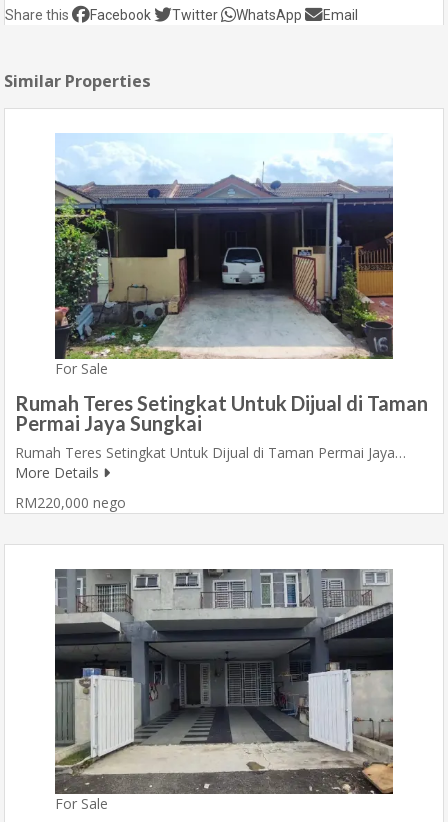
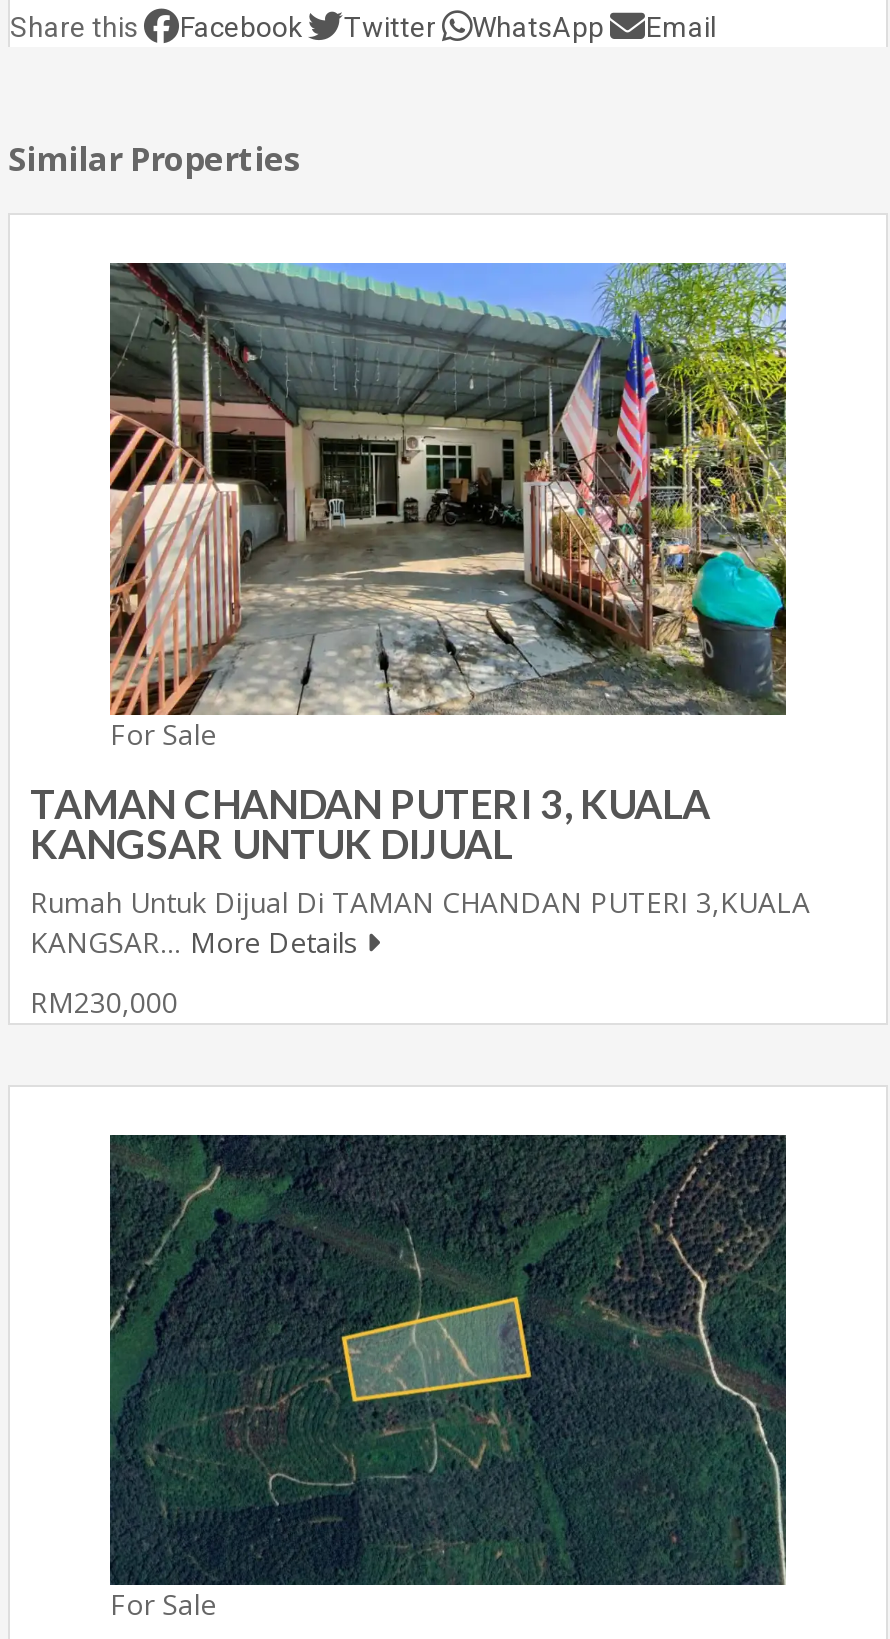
- [image]
- Rumah Teres Setingkat Untuk Dijual di Taman
- Permai Jaya Sungkai
- Rumah Teres Setingkat Untuk Dijual di Taman Permai Jaya…
- More Details
+ [image]
+ TAMAN CHANDAN PUTERI 3, KUALA
+ KANGSAR UNTUK DIJUAL
+ Rumah Untuk Dijual Di TAMAN CHANDAN PUTERI 3,KUALA
+ KANGSAR… More Details

- RM220,000 nego
+ RM230,000

- [image]
+ [image]
